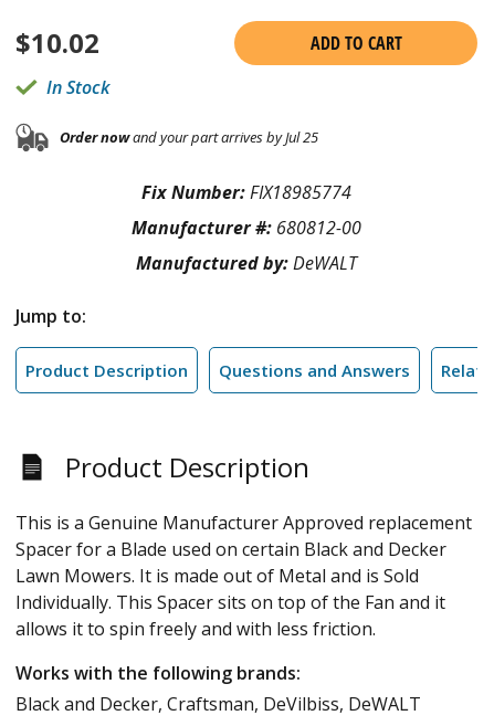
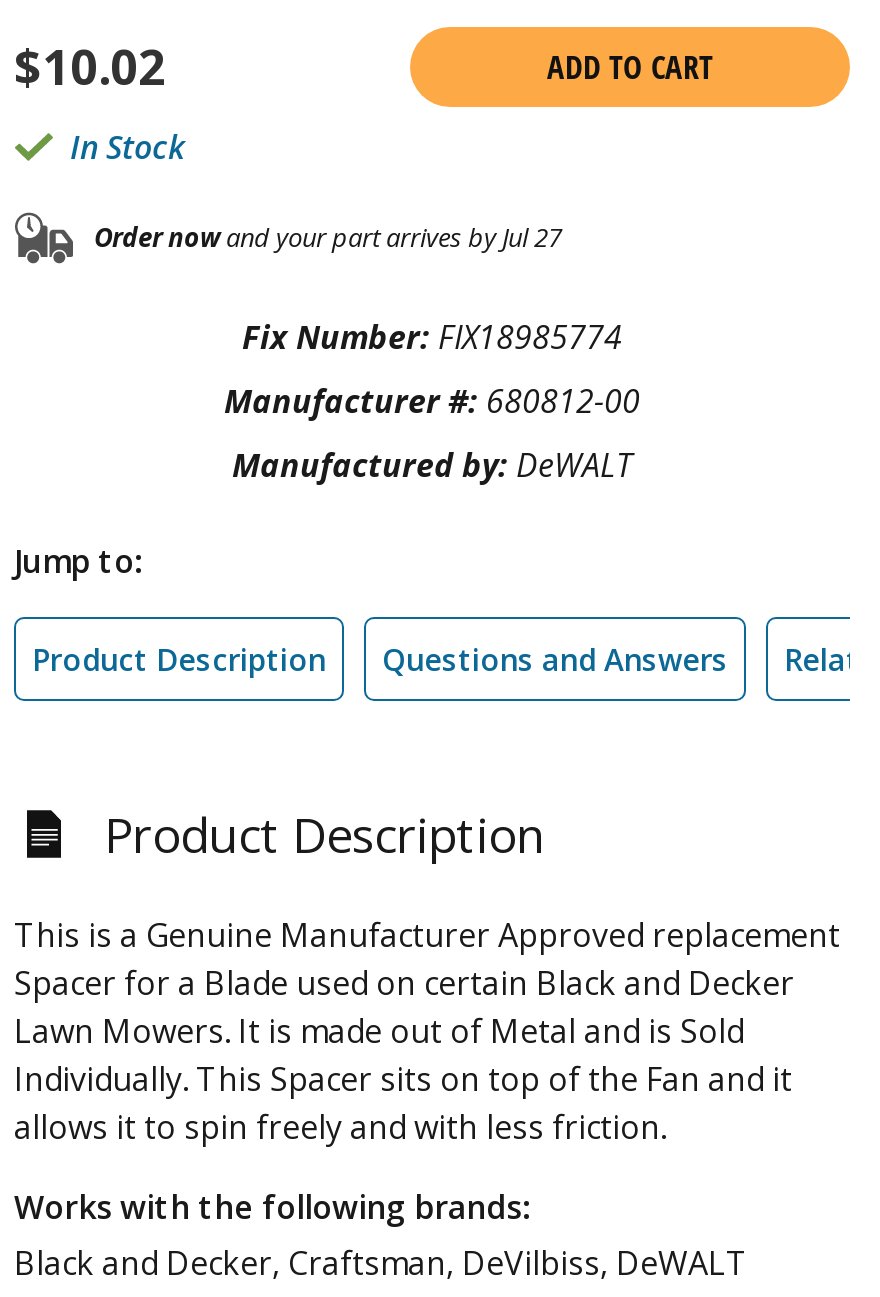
- Order nowand your part arrives by Jul 25
+ Order nowand your part arrives by Jul 27
